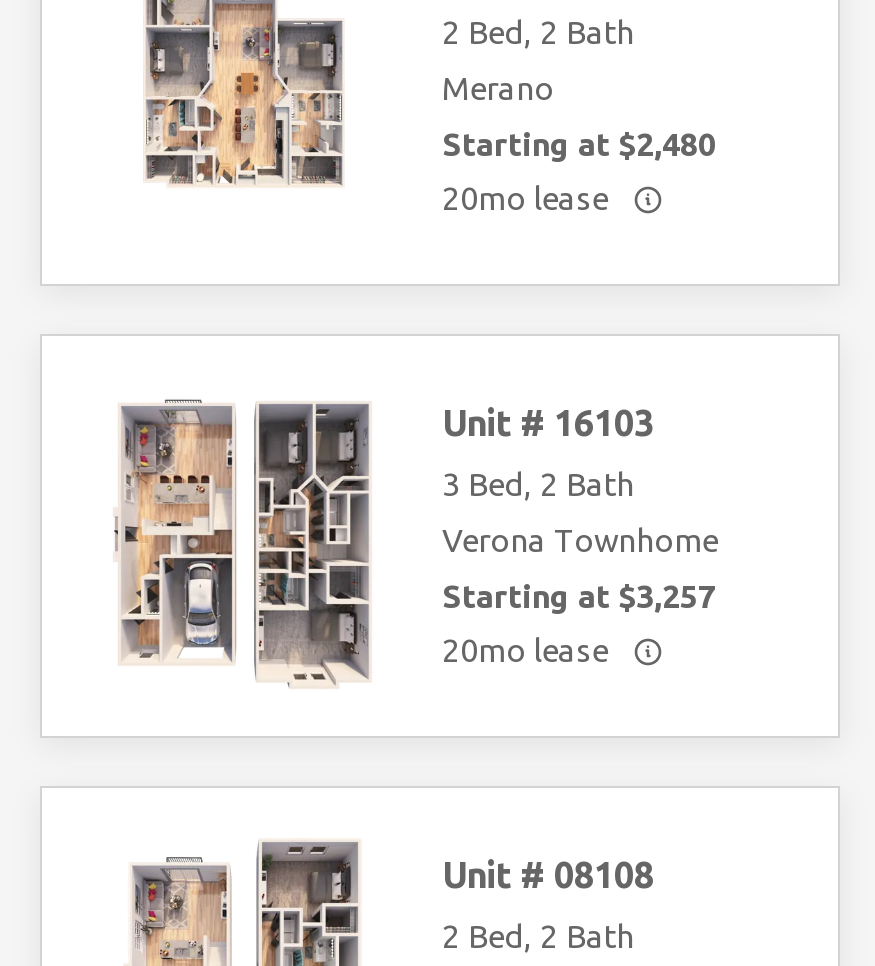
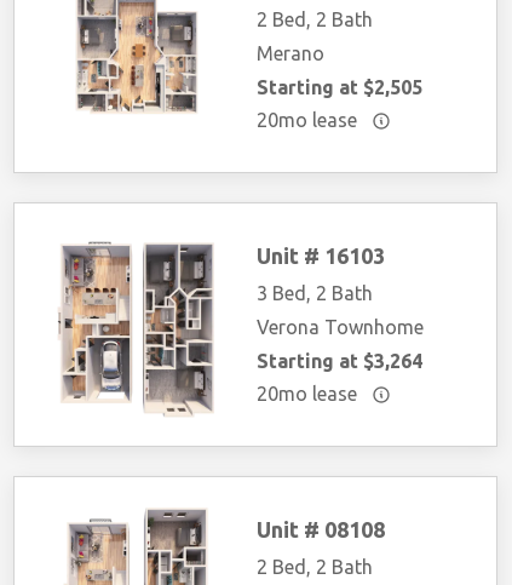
- Starting at $2,480
+ Starting at $2,505

- Starting at $3,257
+ Starting at $3,264
